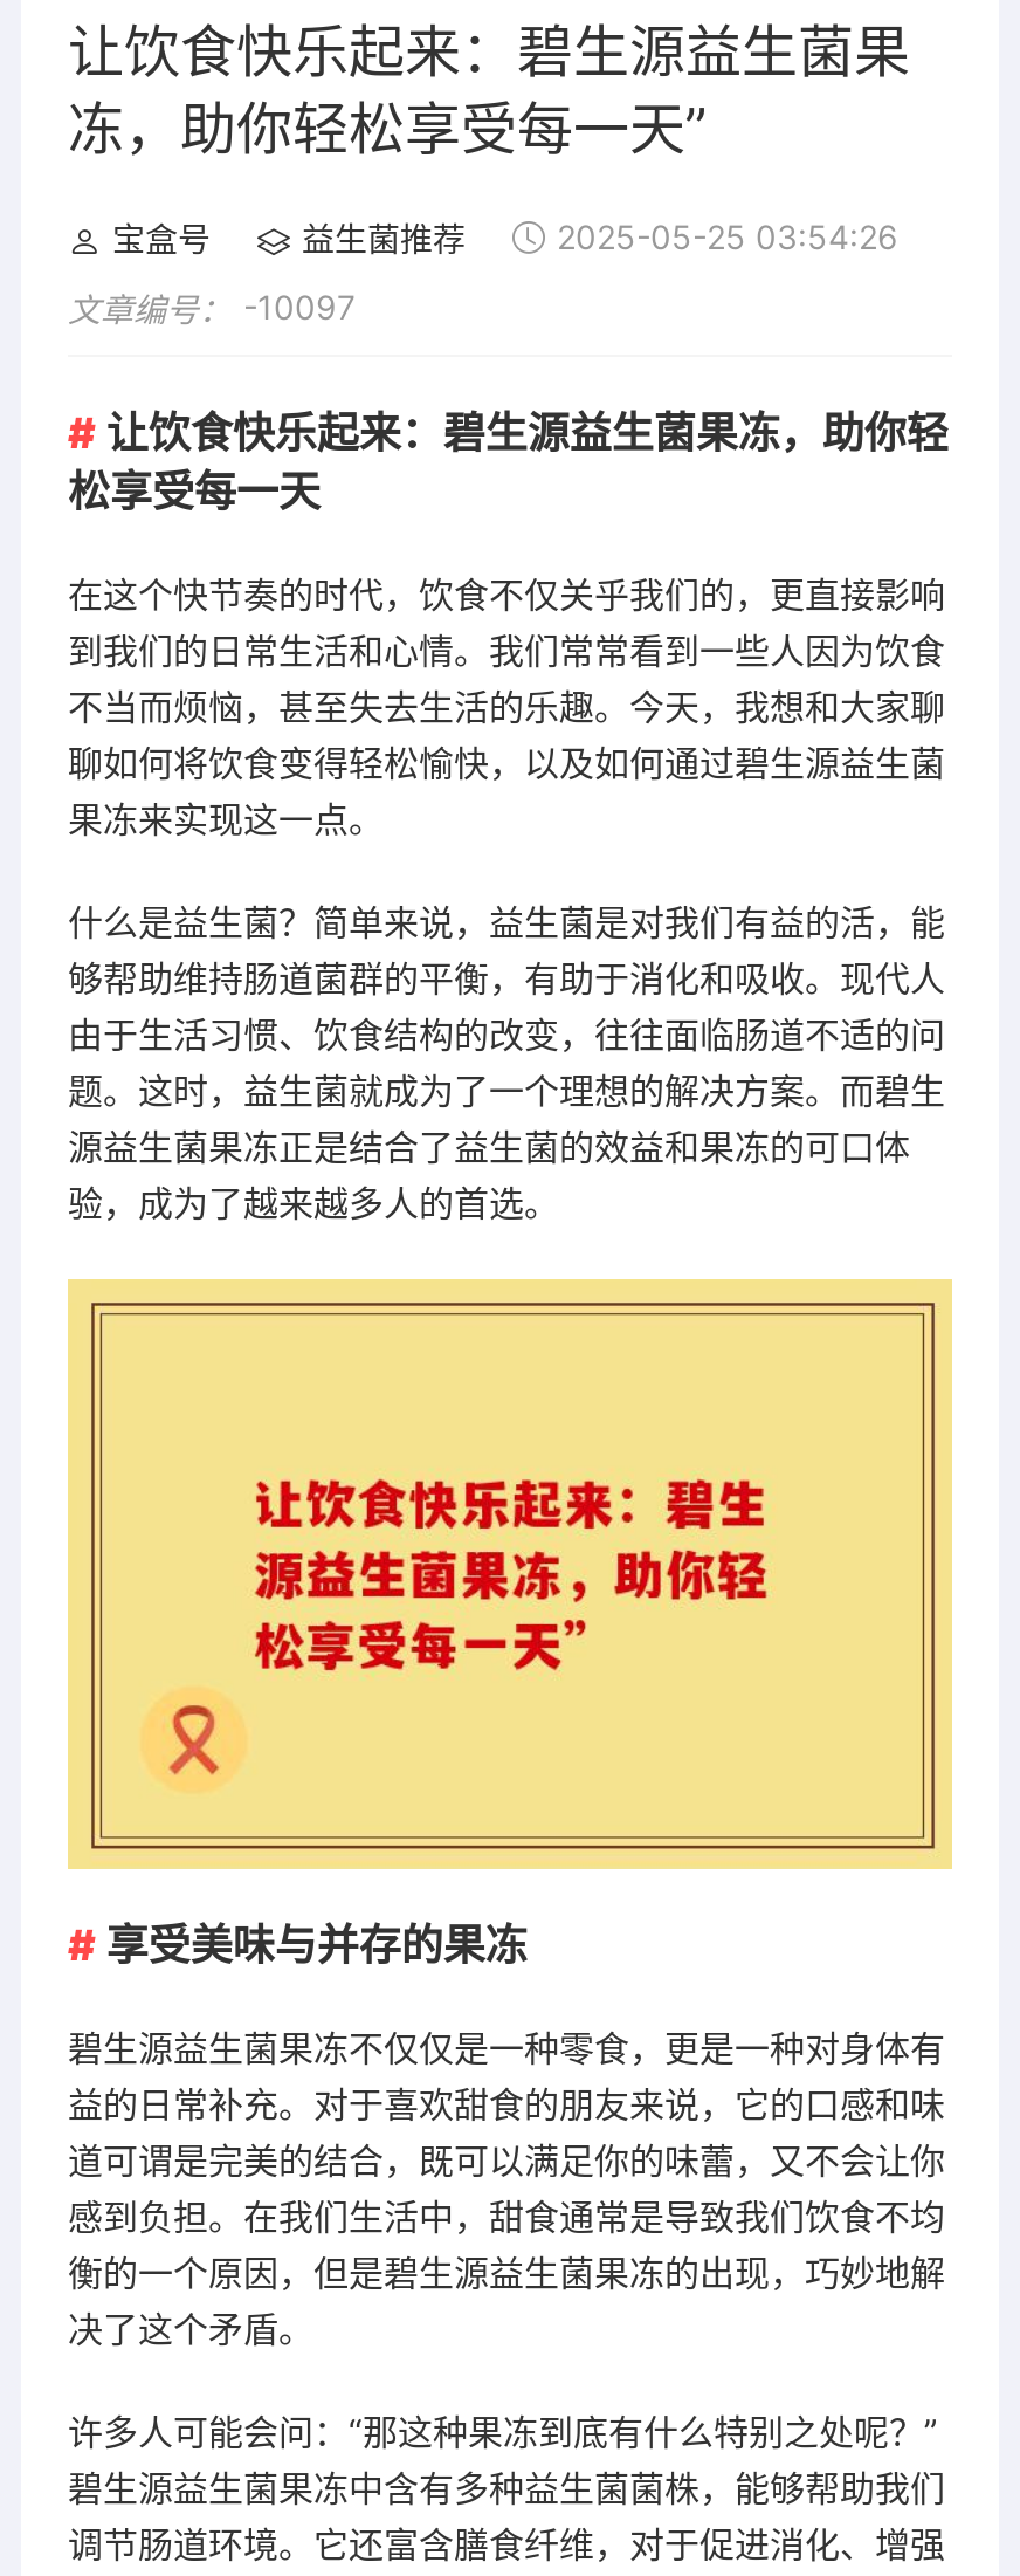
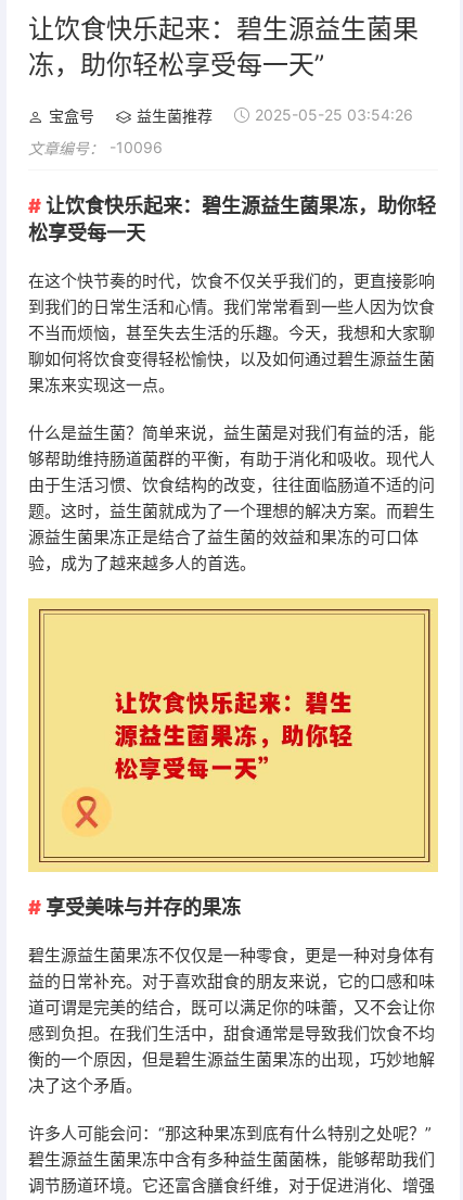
- 文章编号： -10097
+ 文章编号： -10096
